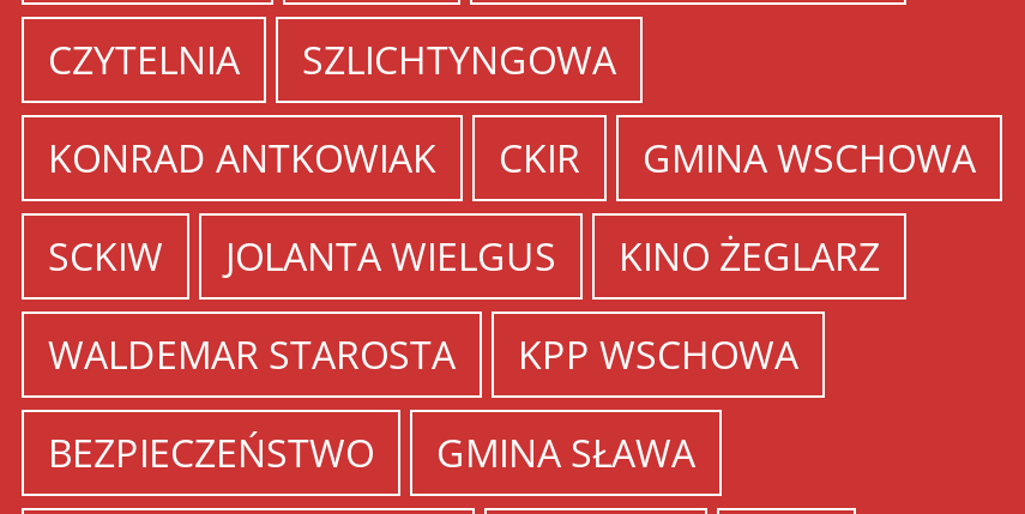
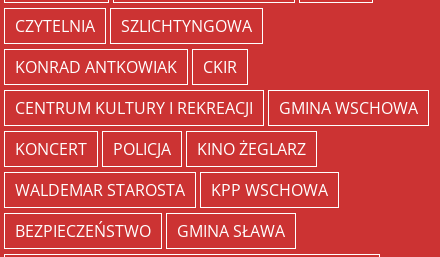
+ CENTRUM KULTURY I REKREACJI

- SCKIW
- JOLANTA WIELGUS
+ KONCERT
+ POLICJA
